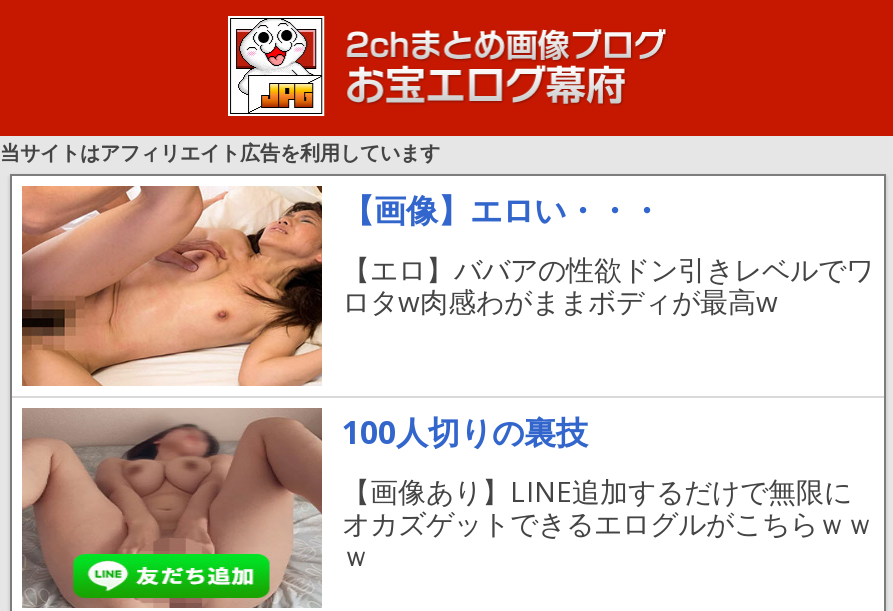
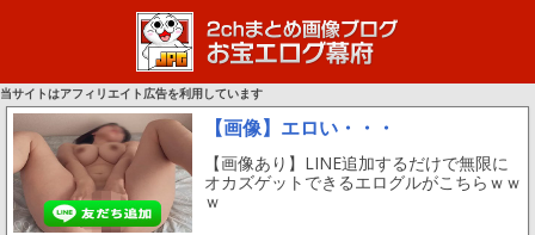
- [image]
- 【エロ】ババアの性欲ドン引きレベルでワ
- ロタw肉感わがままボディが最高w
- 100人切りの裏技
